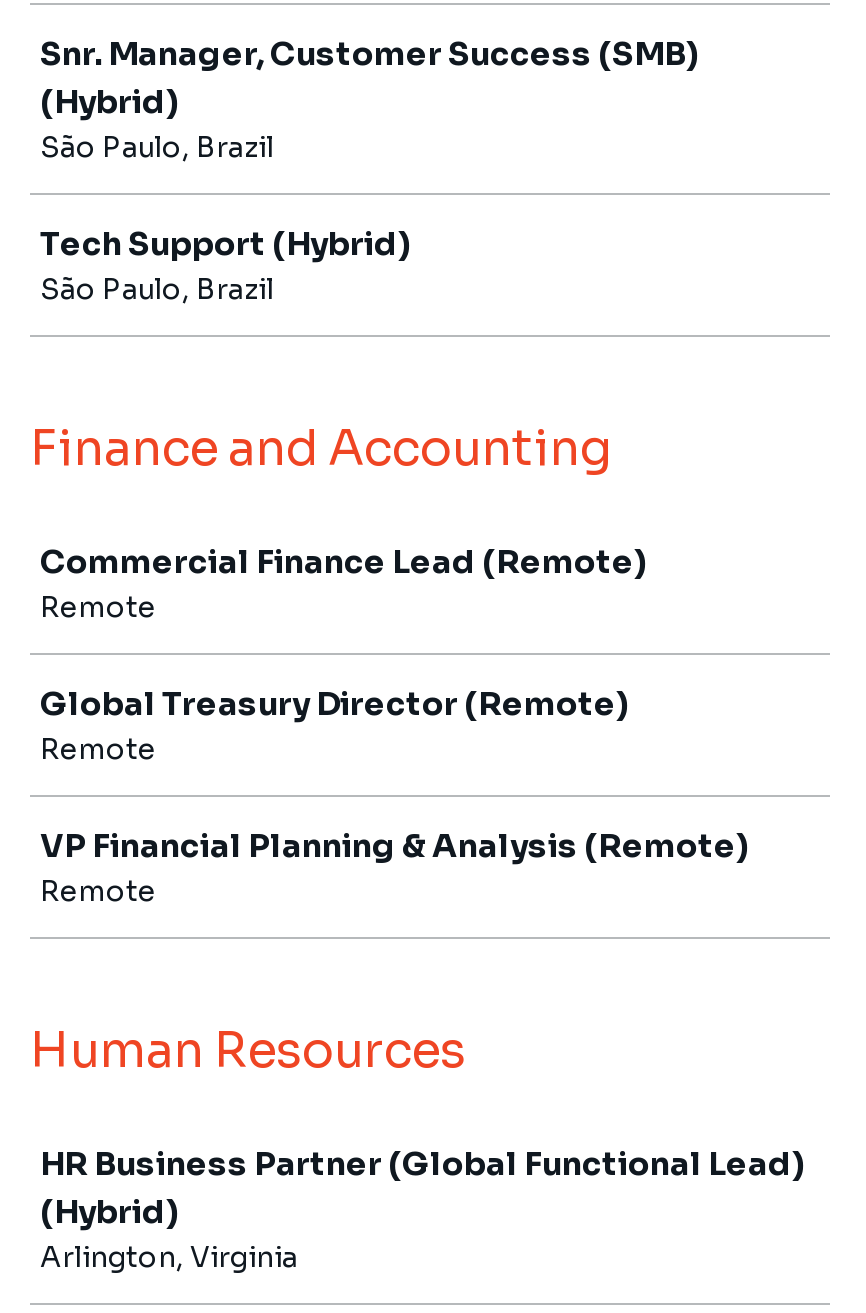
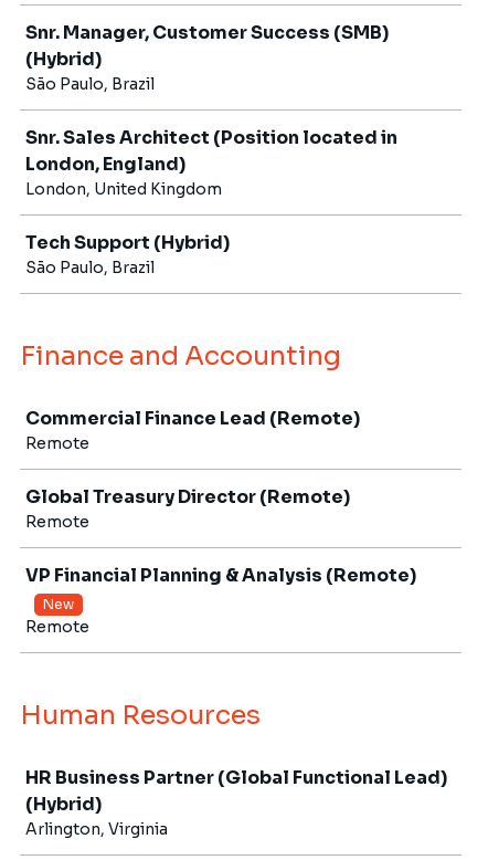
+ Snr. Sales Architect (Position located in
+ London, England)
+ London, United Kingdom

+ New
